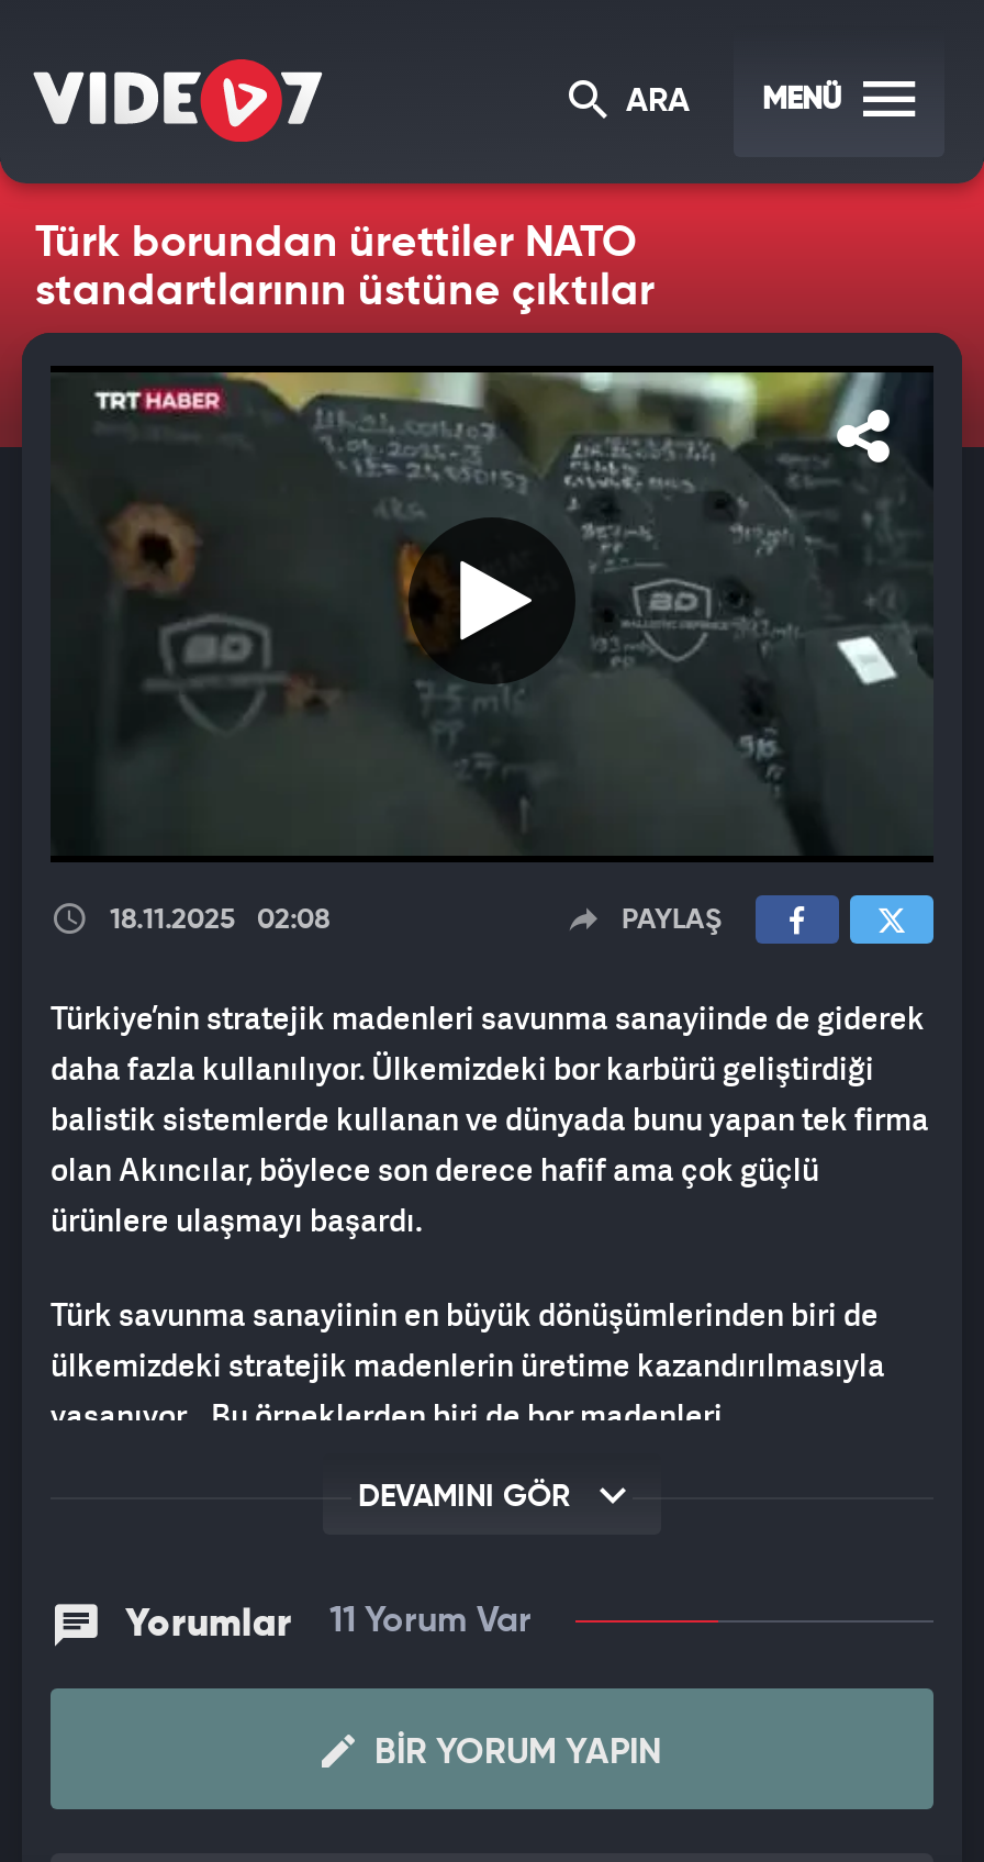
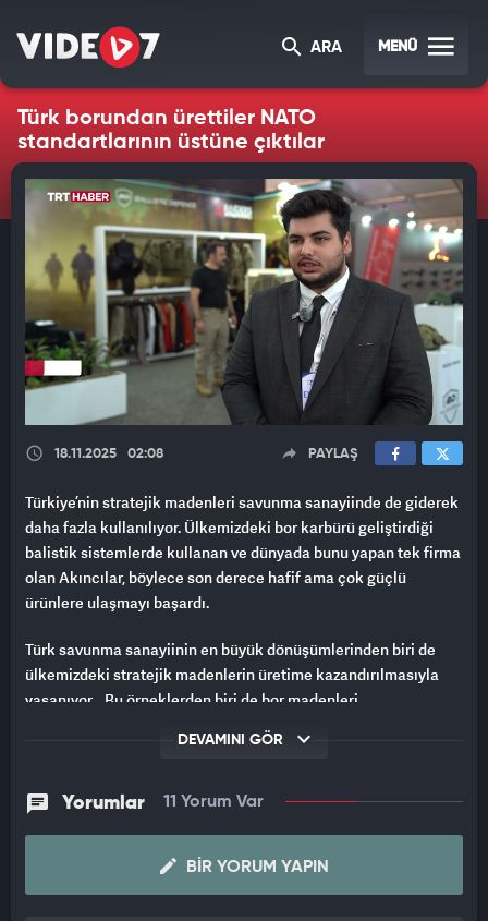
- [image]
+ [image]
